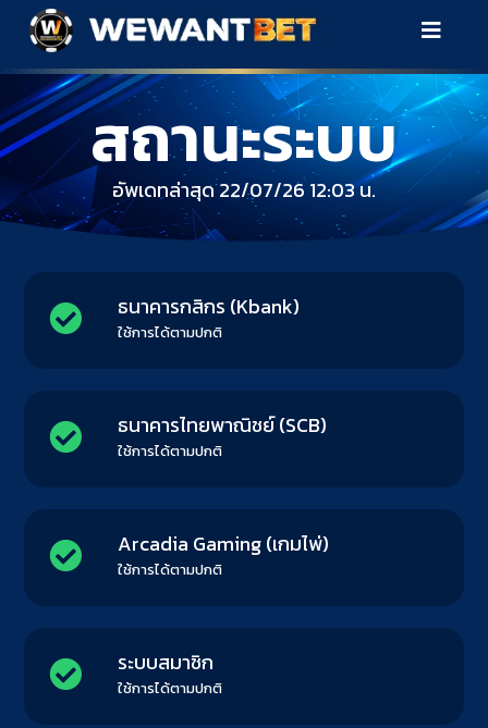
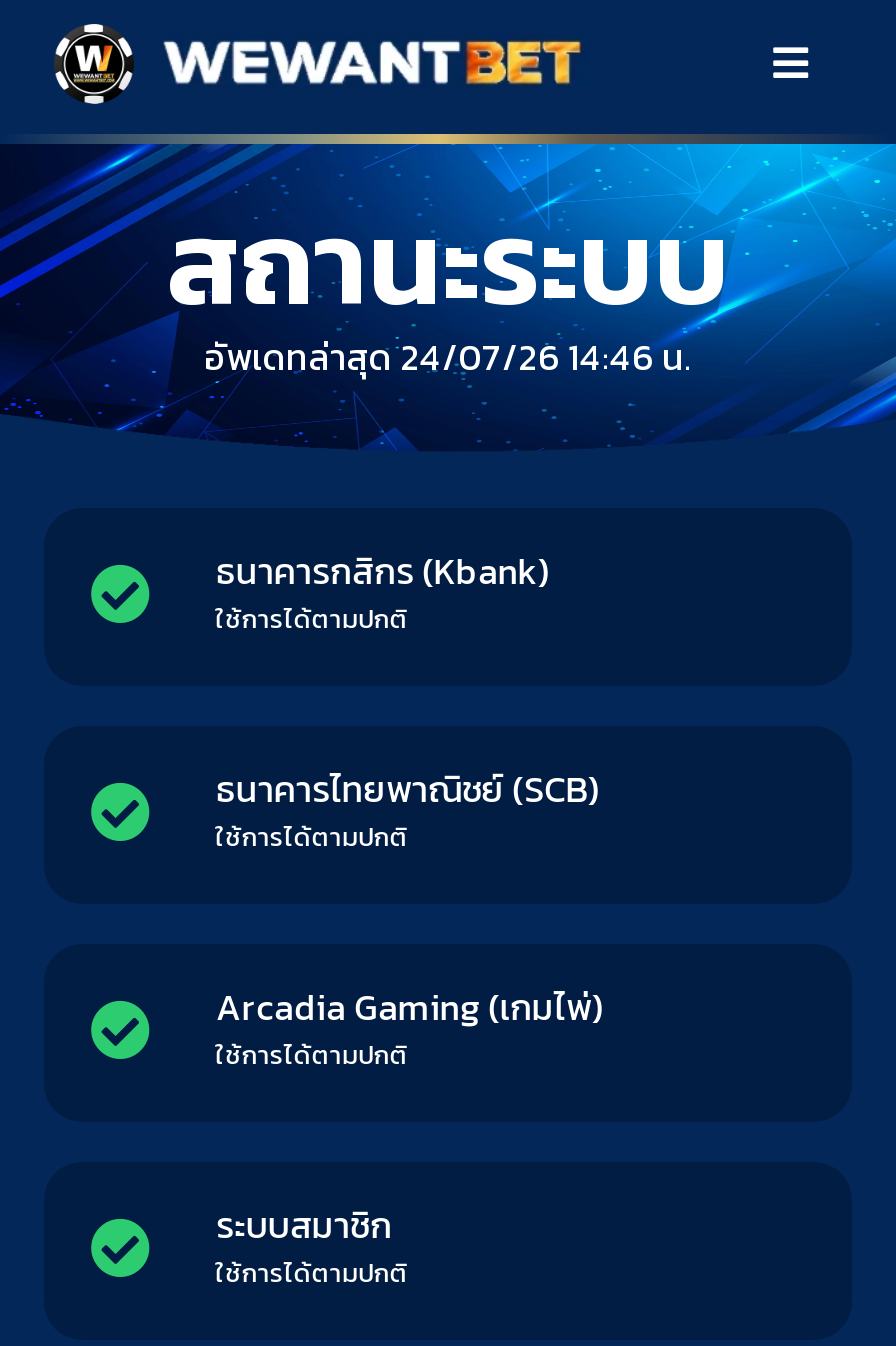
- อัพเดทล่าสุด 22/07/26 12:03 น.
+ อัพเดทล่าสุด 24/07/26 14:46 น.
